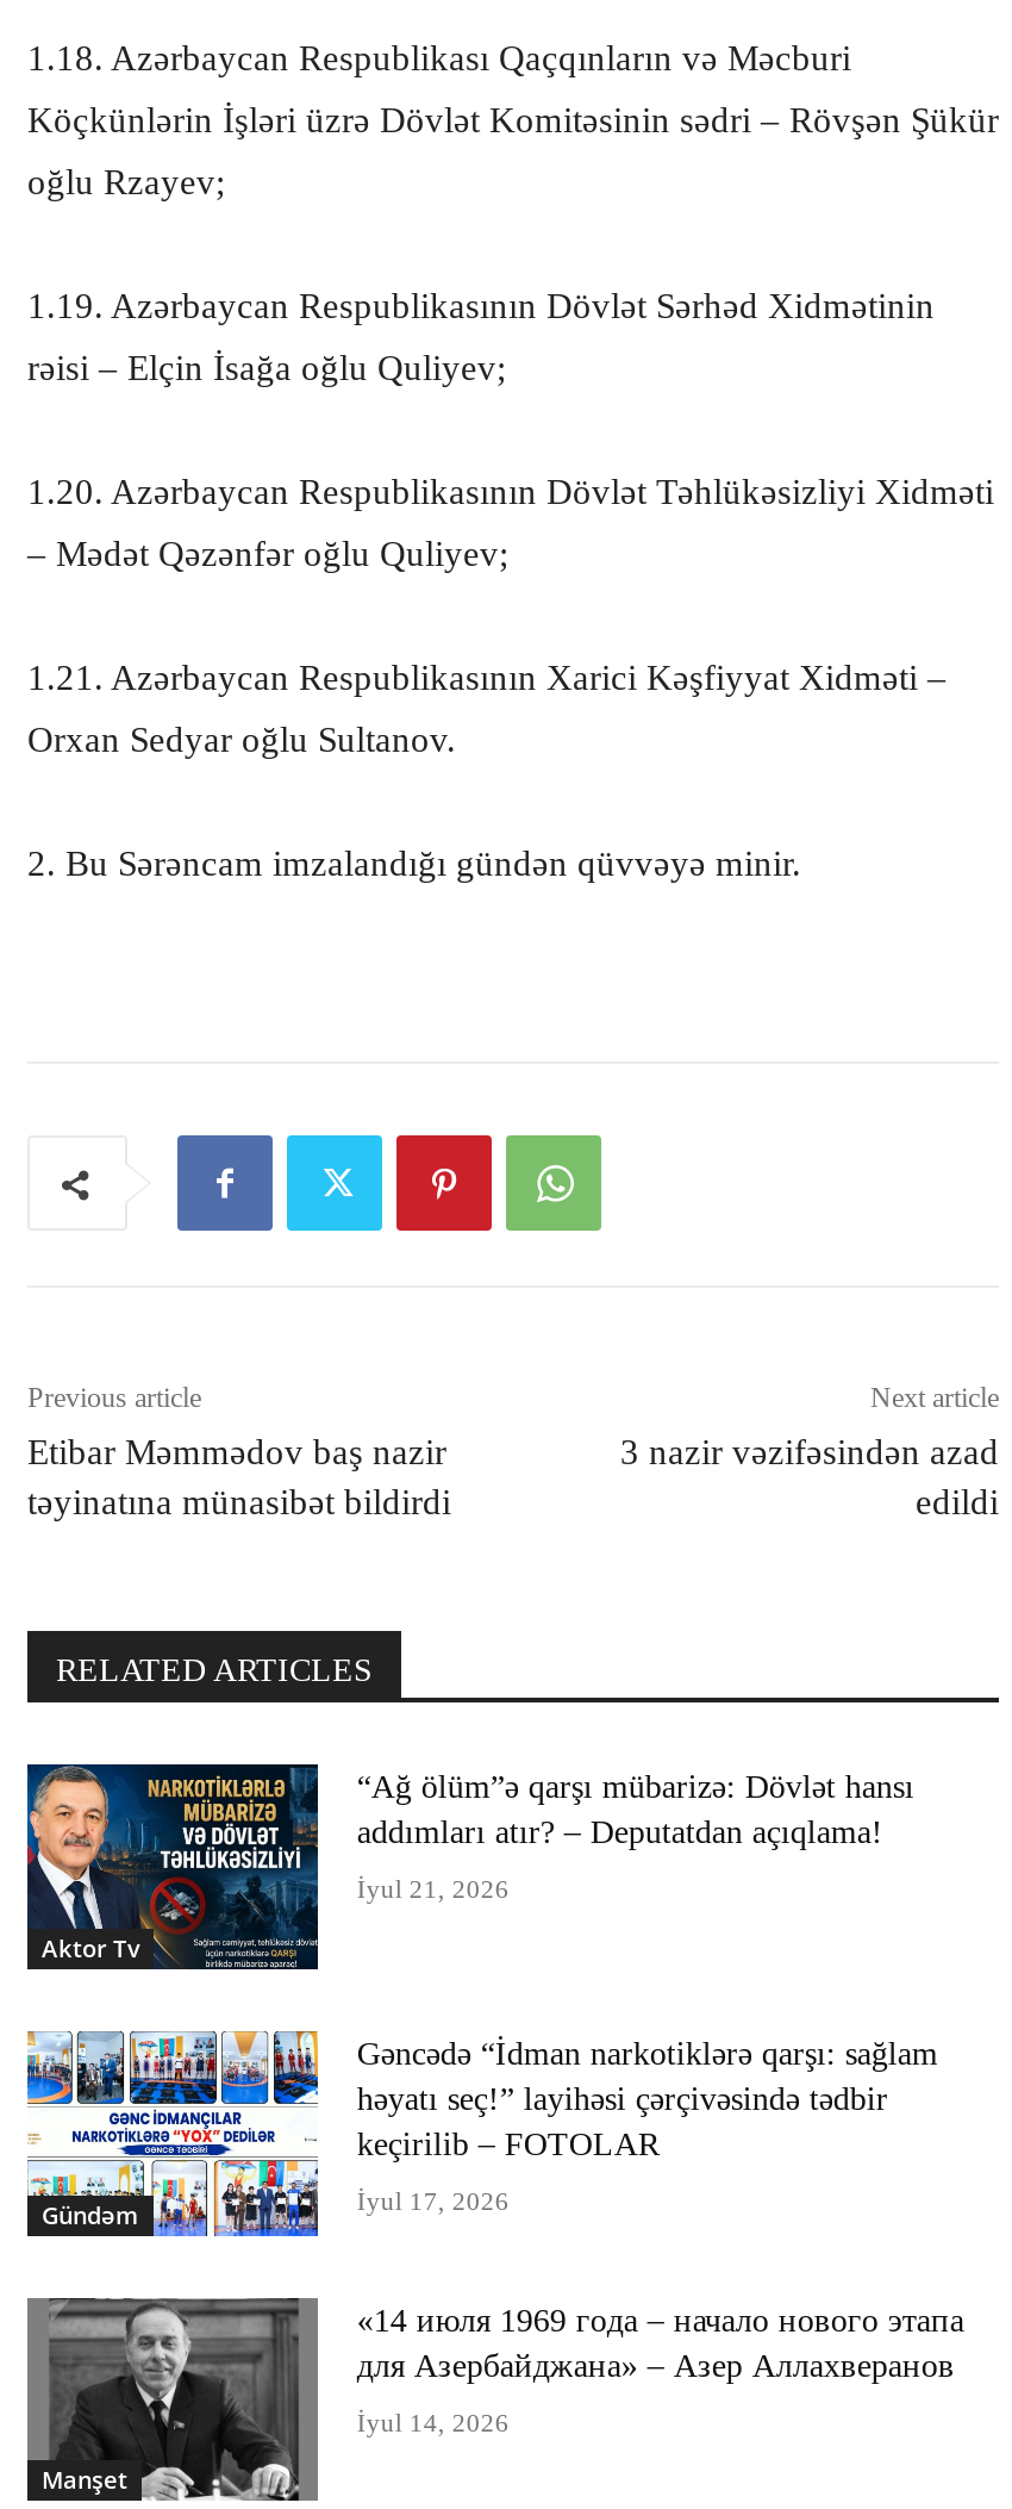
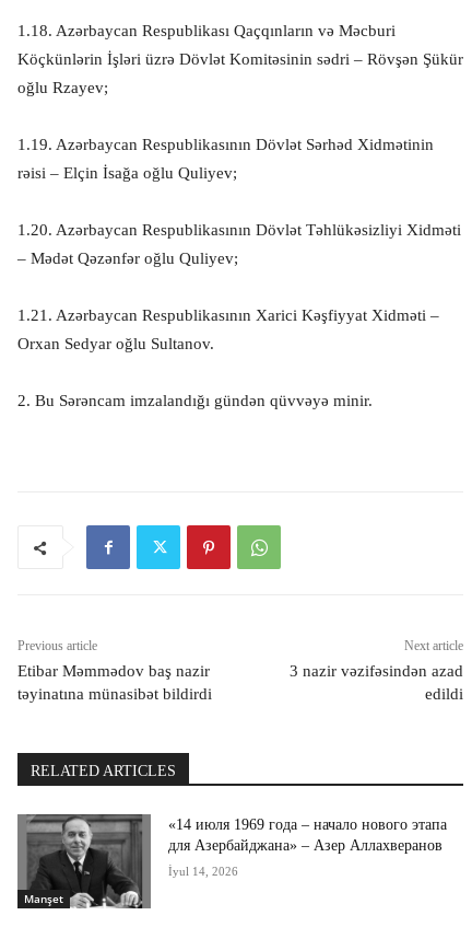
- [image]
- Aktor Tv

- “Ağ ölüm”ə qarşı mübarizə: Dövlət hansı
- addımları atır? – Deputatdan açıqlama!
- İyul 21, 2026

- [image]
- Gündəm

- Gəncədə “İdman narkotiklərə qarşı: sağlam
- həyatı seç!” layihəsi çərçivəsində tədbir
- keçirilib – FOTOLAR
- İyul 17, 2026
